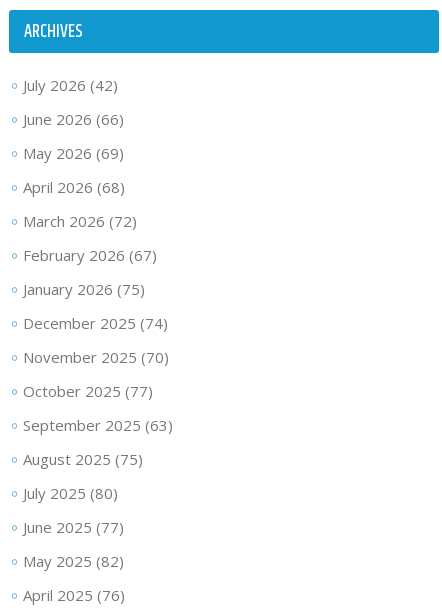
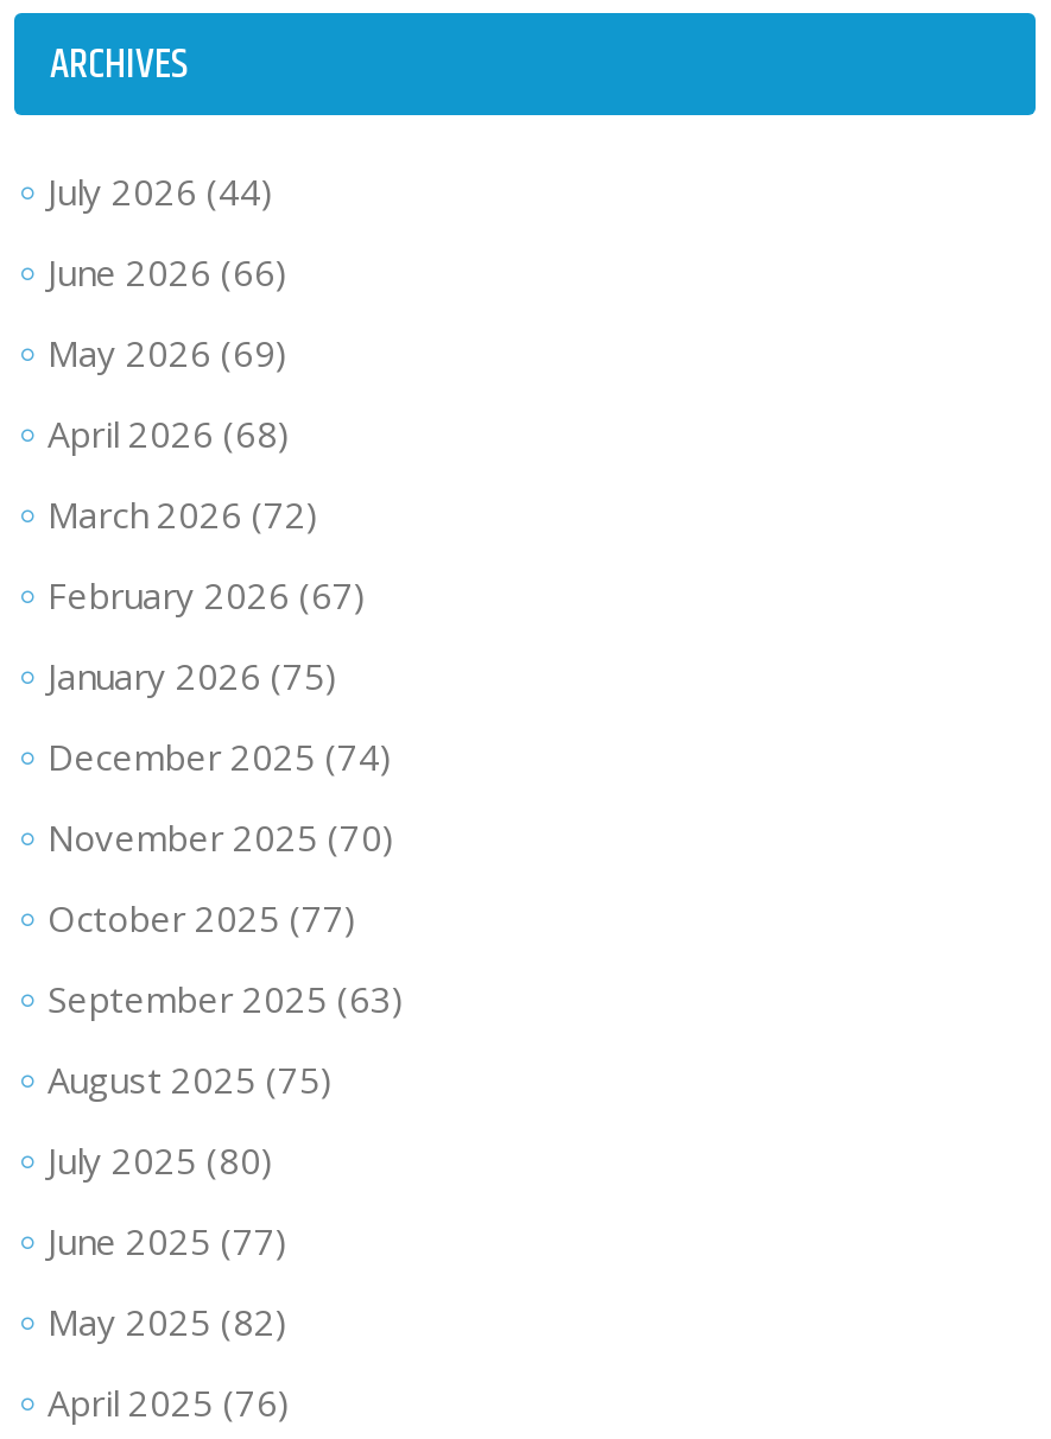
- July 2026 (42)
+ July 2026 (44)
